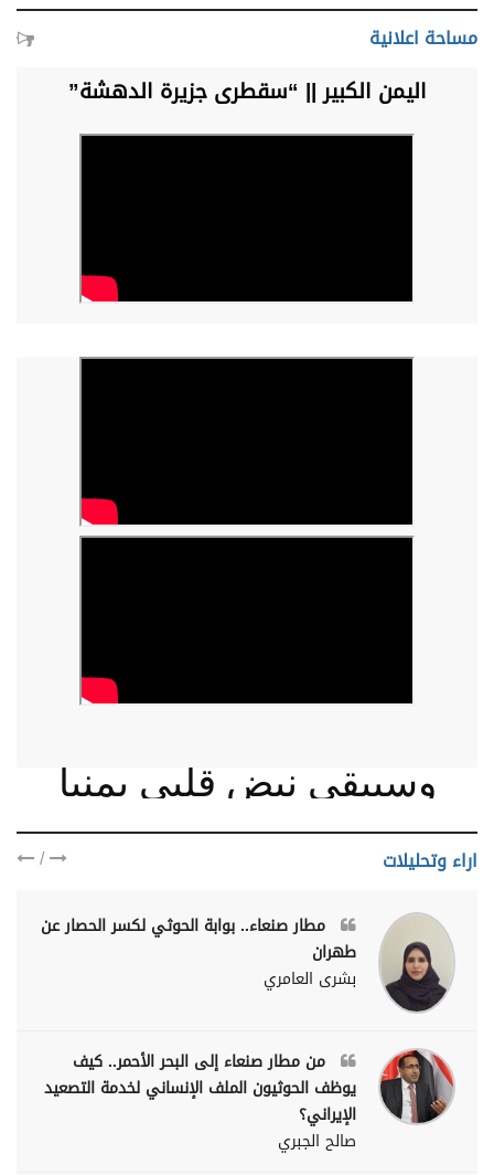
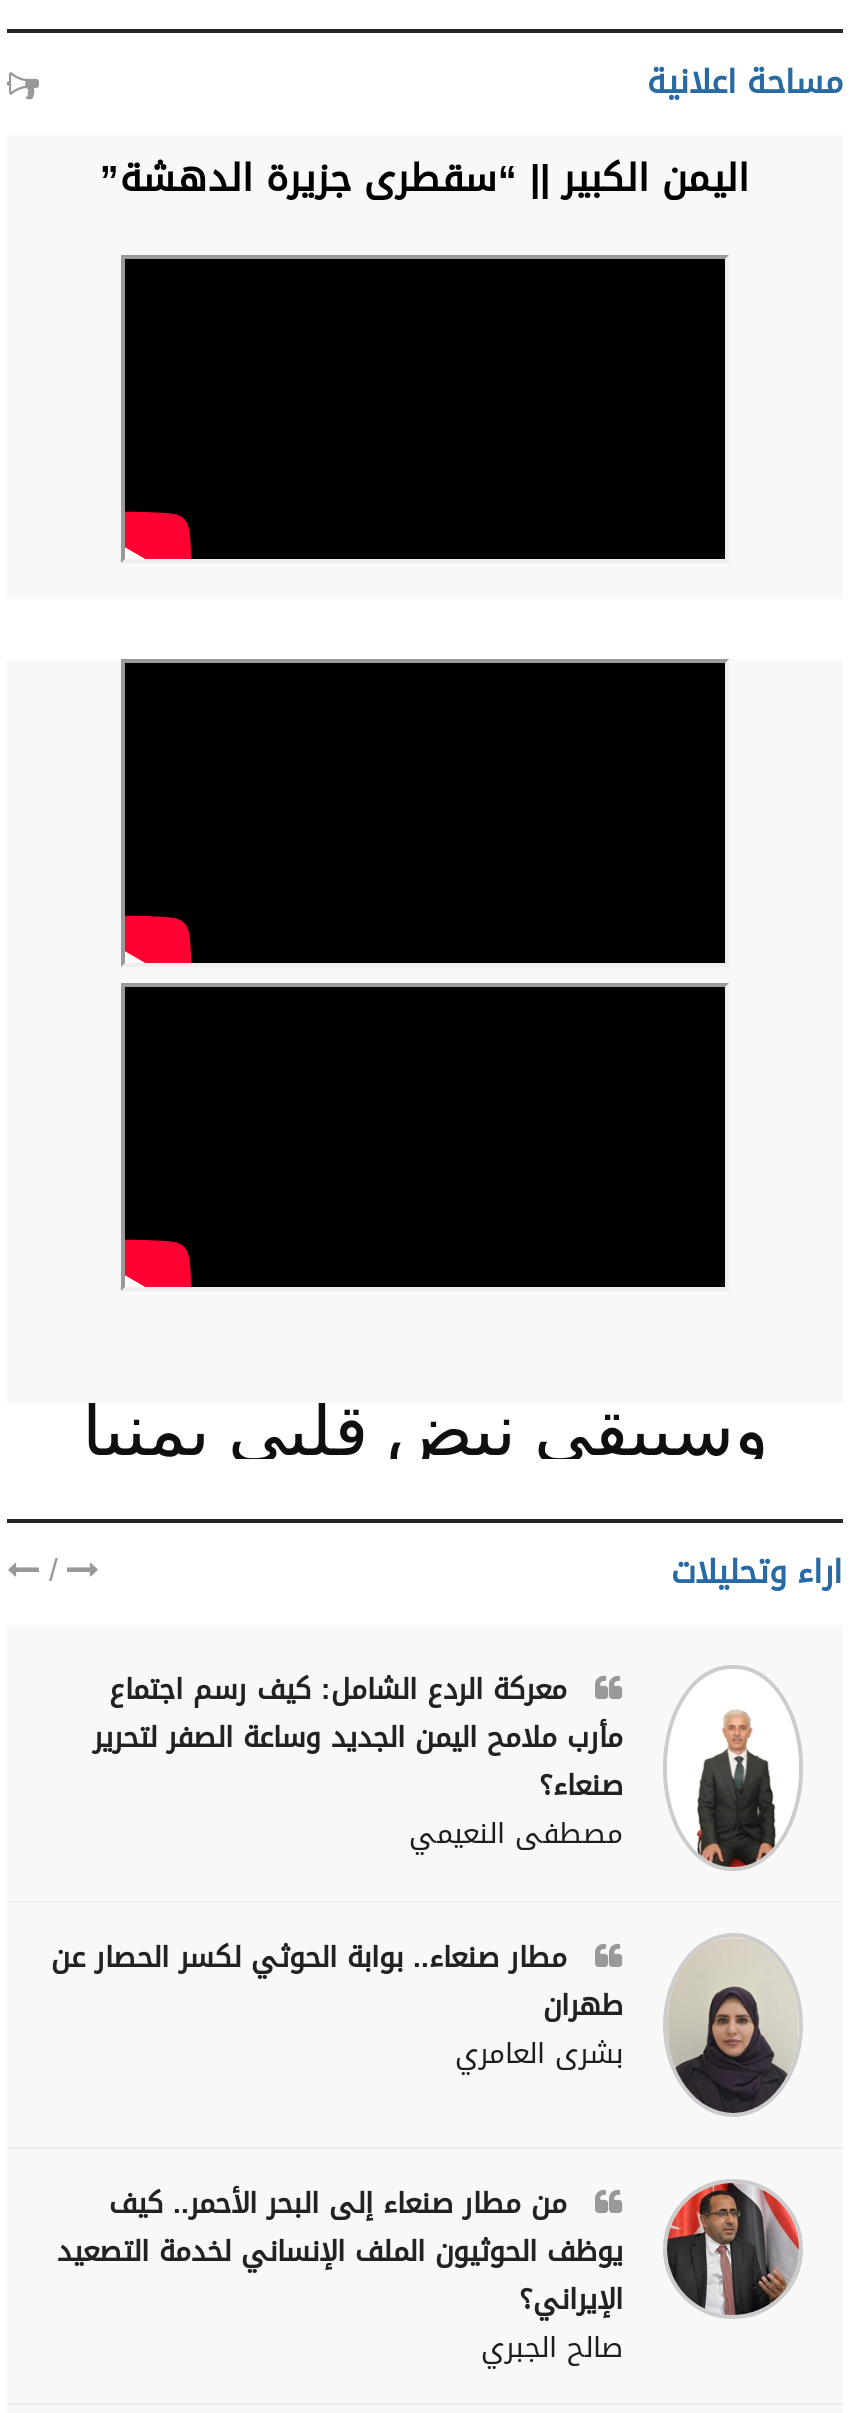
+ [image]
+ معركة الردع الشامل: كيف رسم اجتماع
+ مأرب ملامح اليمن الجديد وساعة الصفر لتحرير
+ صنعاء؟
+ مصطفى النعيمي
